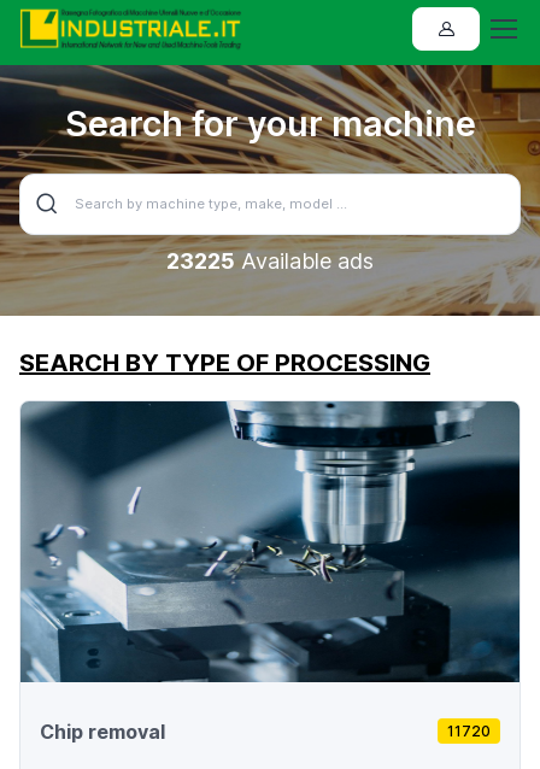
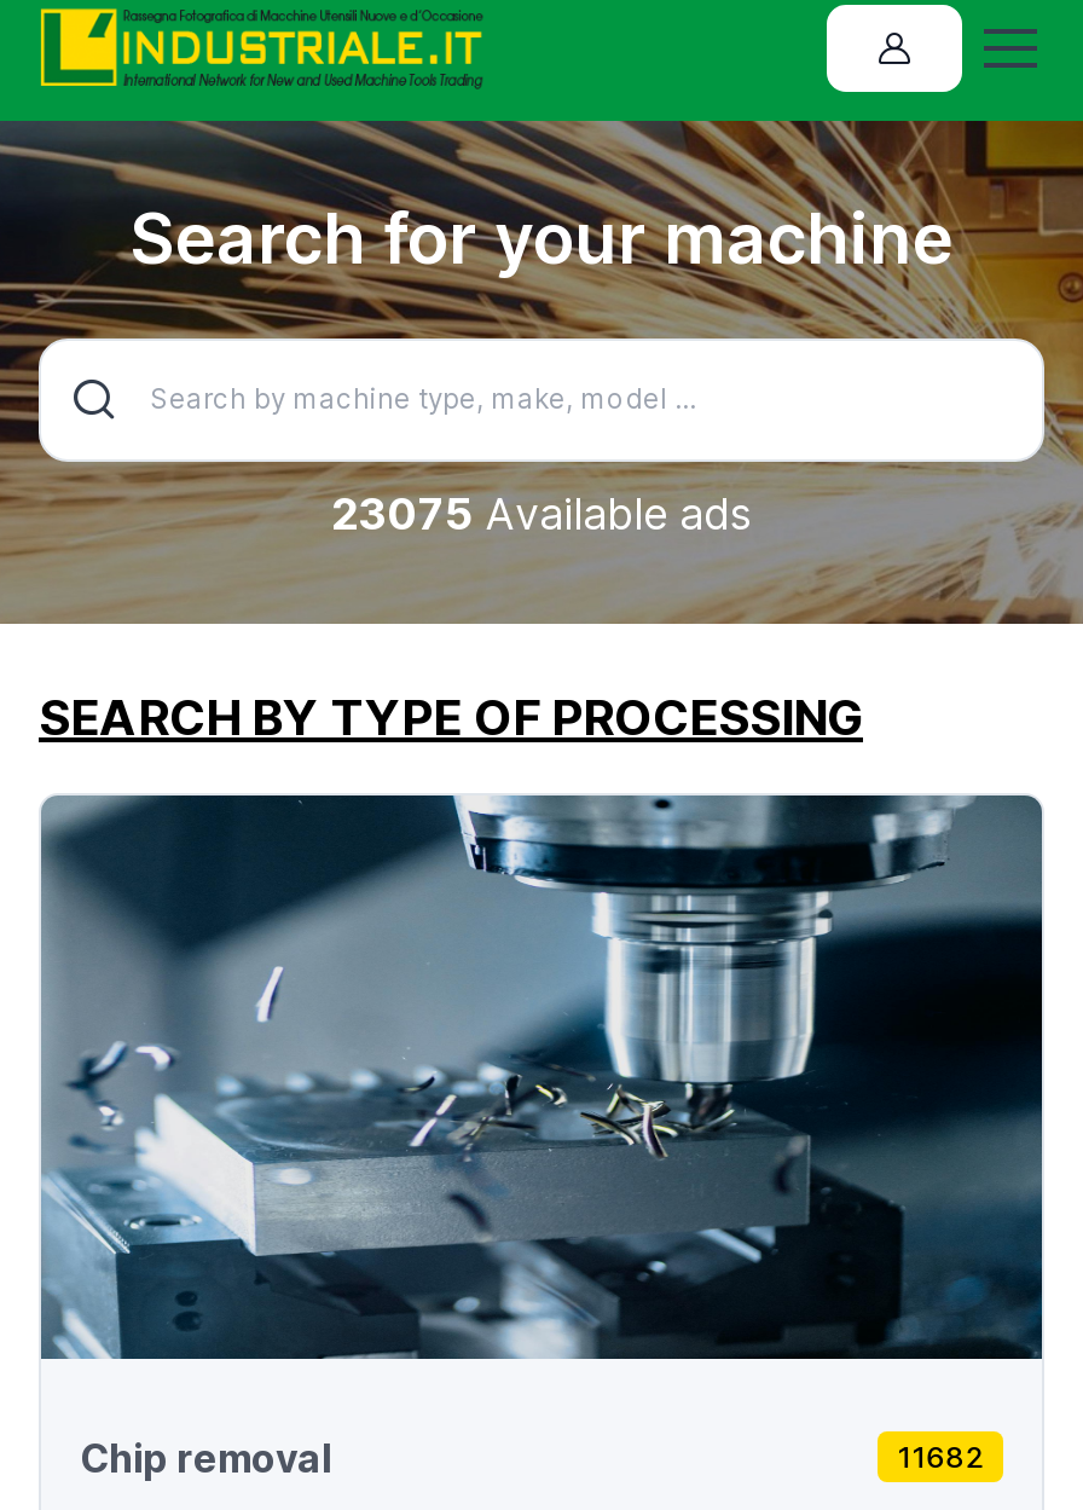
- 23225 Available ads
+ 23075 Available ads

- 11720
+ 11682
